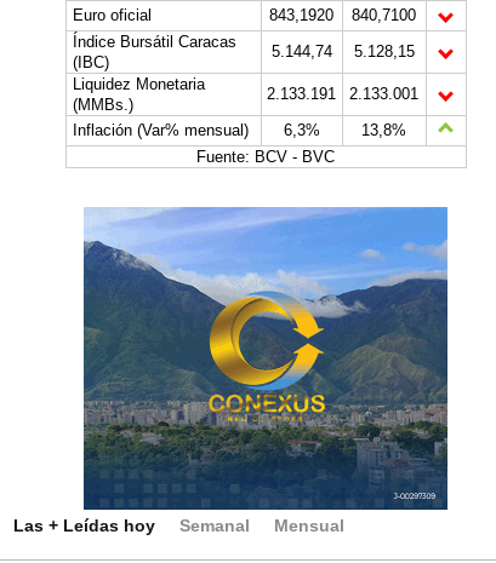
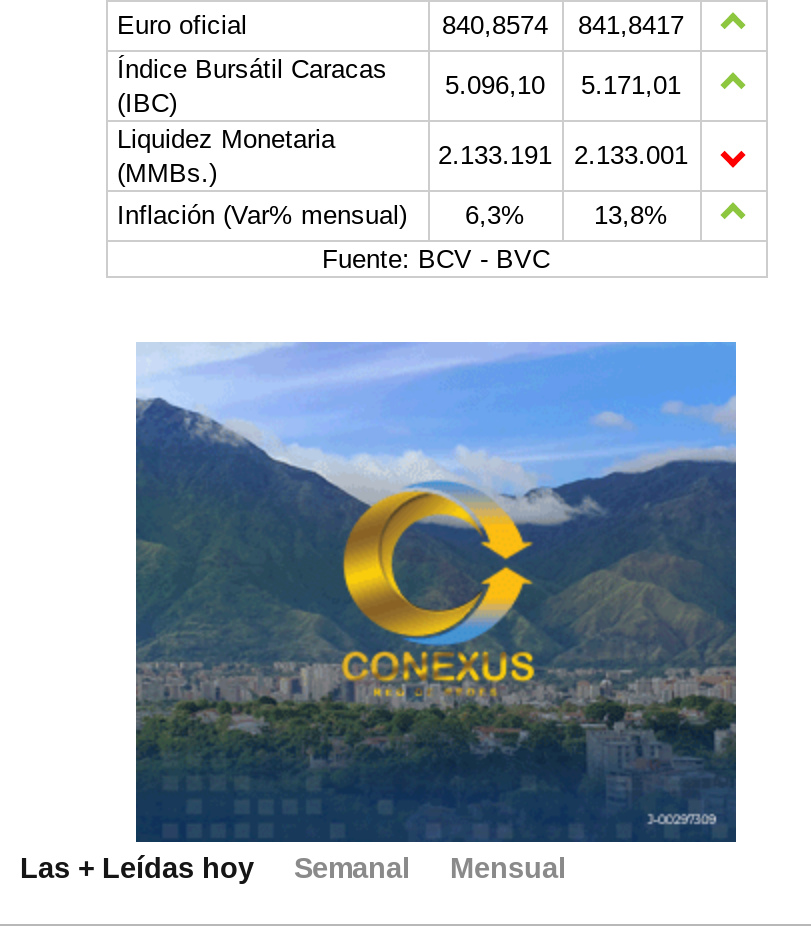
- 843,1920
+ 840,8574

- 840,7100
+ 841,8417

- 5.144,74
+ 5.096,10

- 5.128,15
+ 5.171,01
